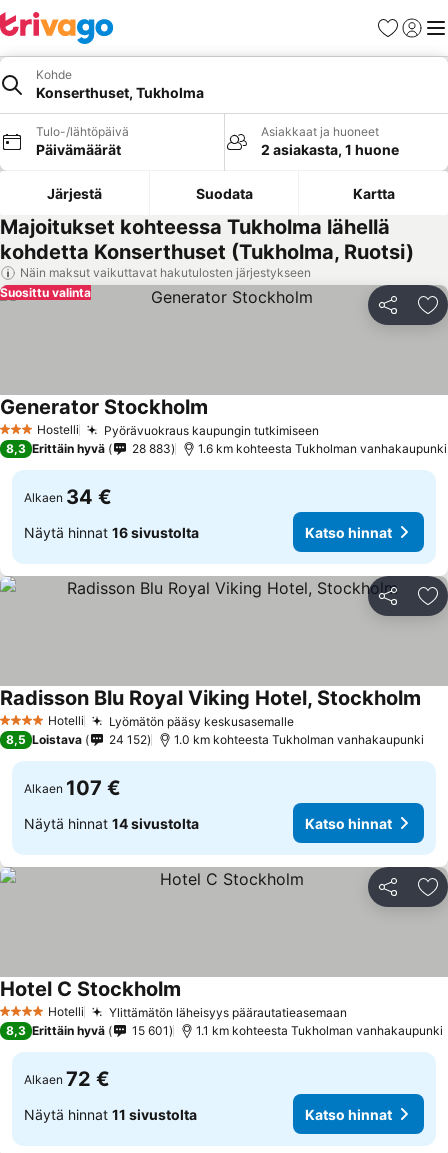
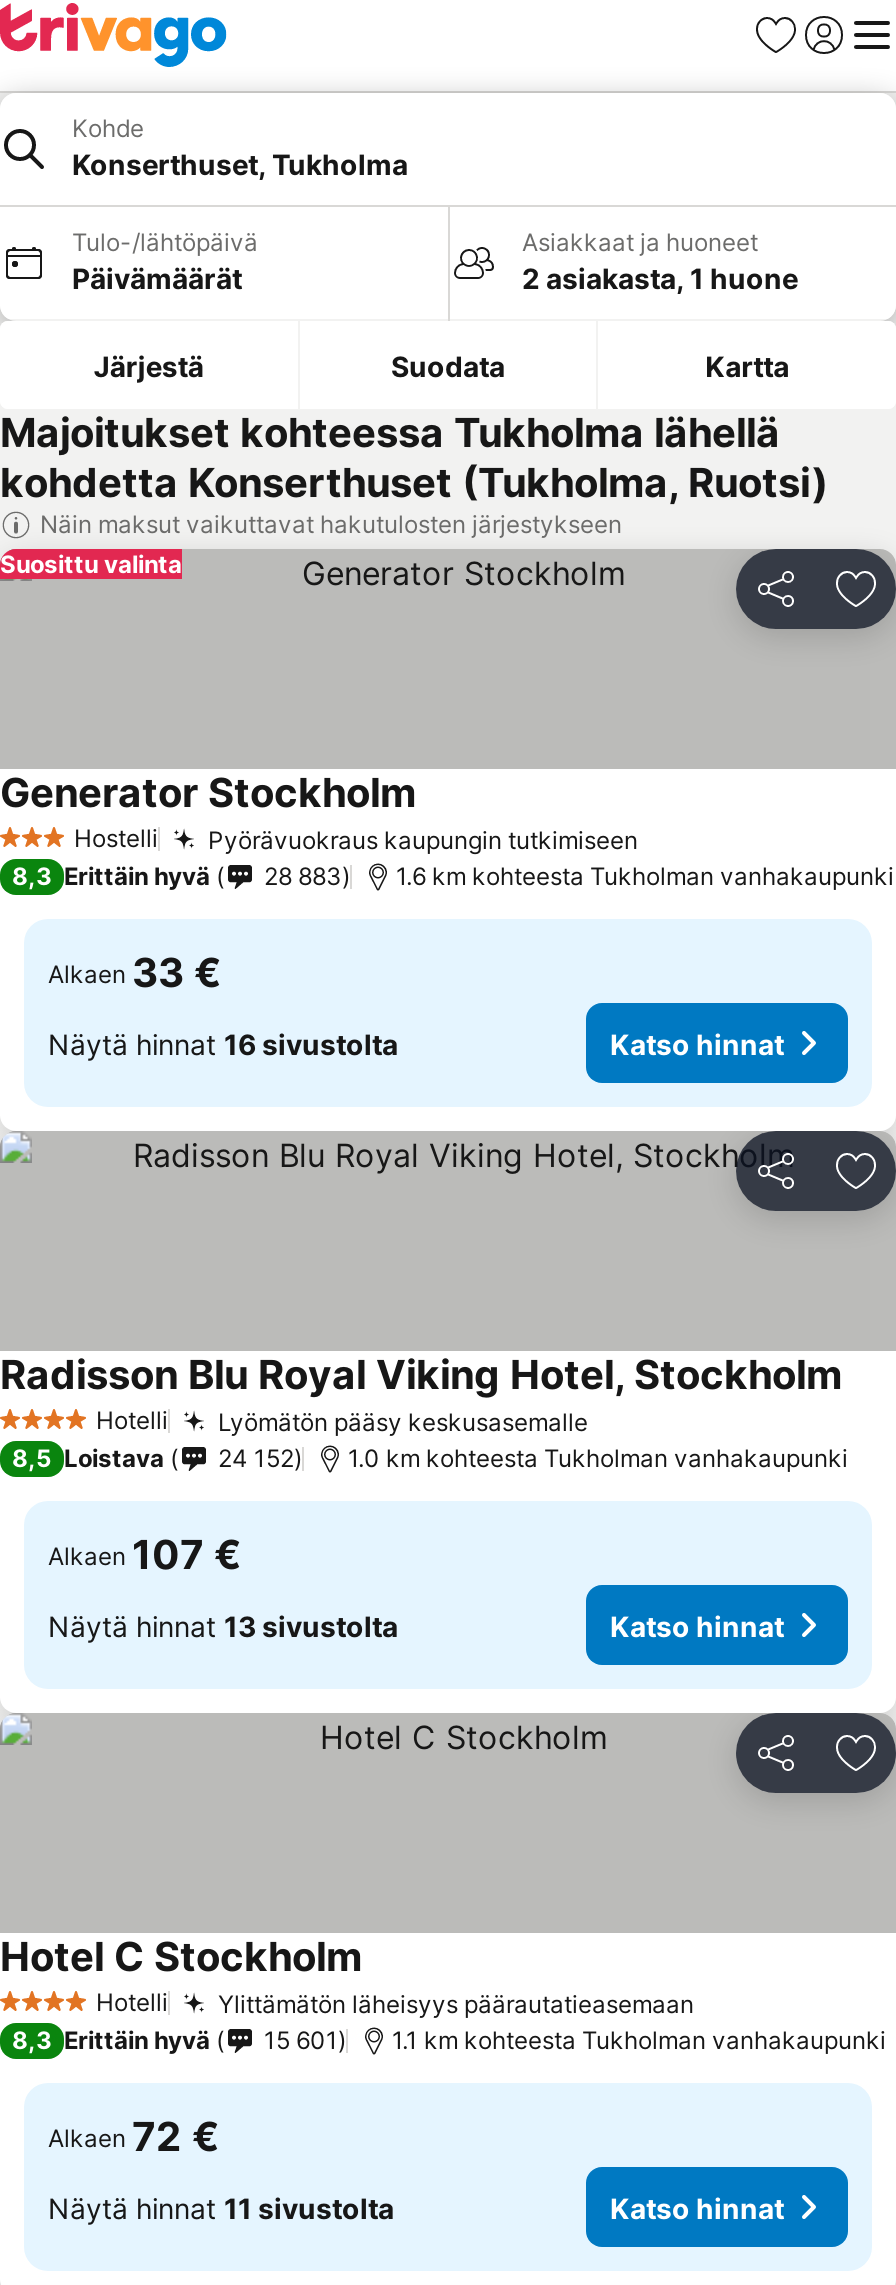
- Alkaen 34 €
+ Alkaen 33 €

- Näytä hinnat 14 sivustolta
+ Näytä hinnat 13 sivustolta
